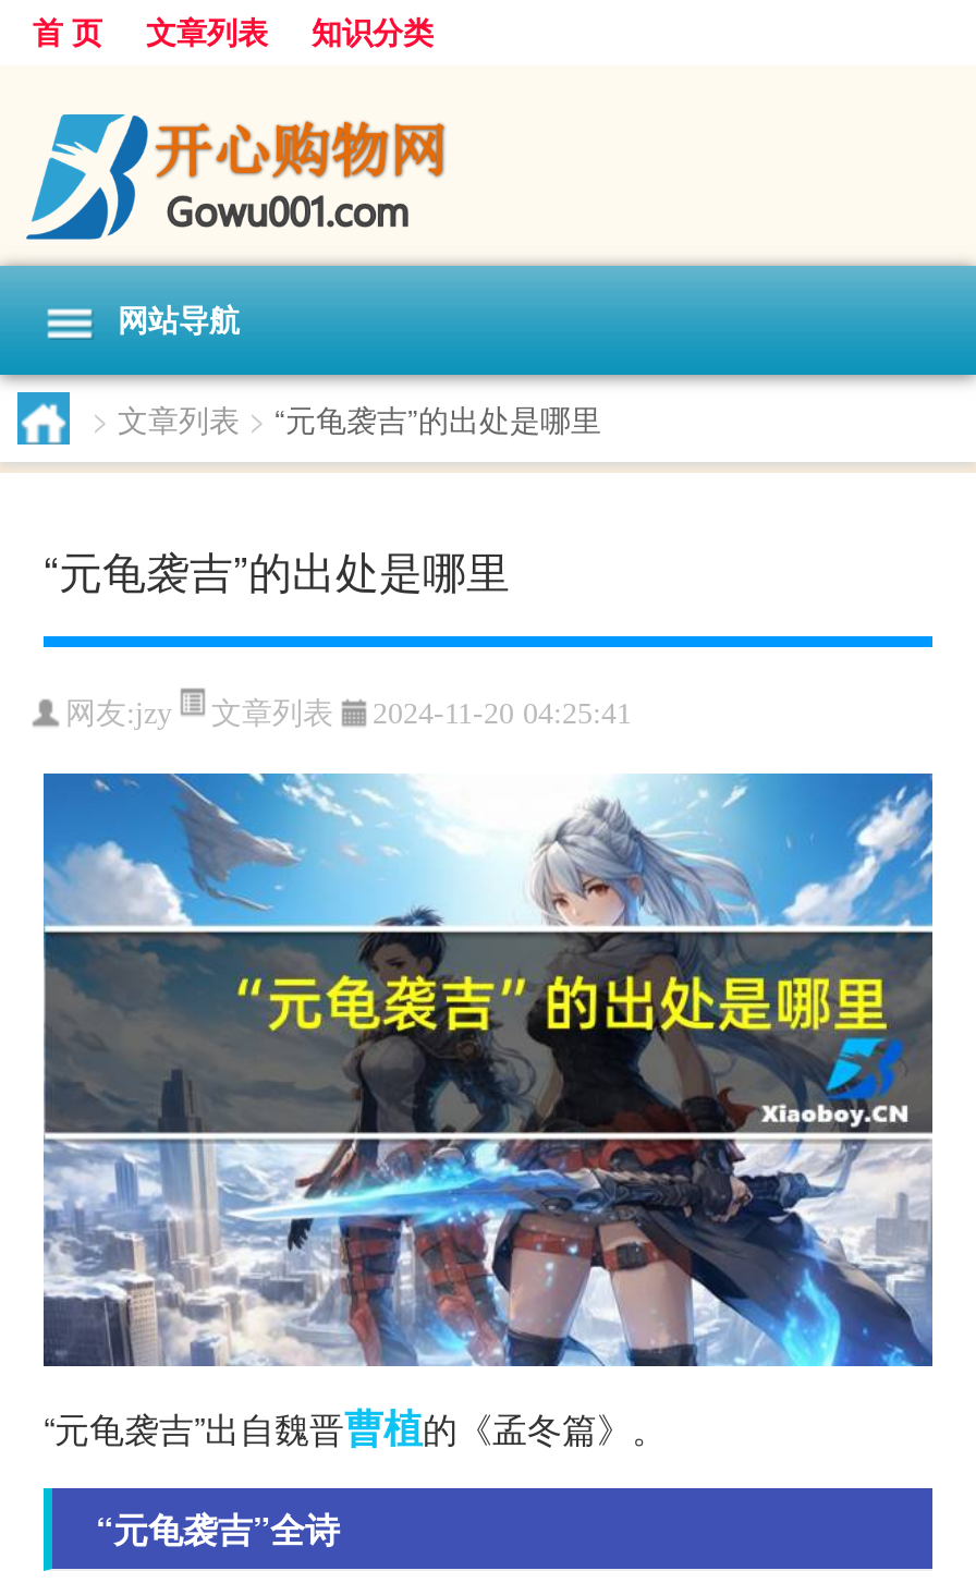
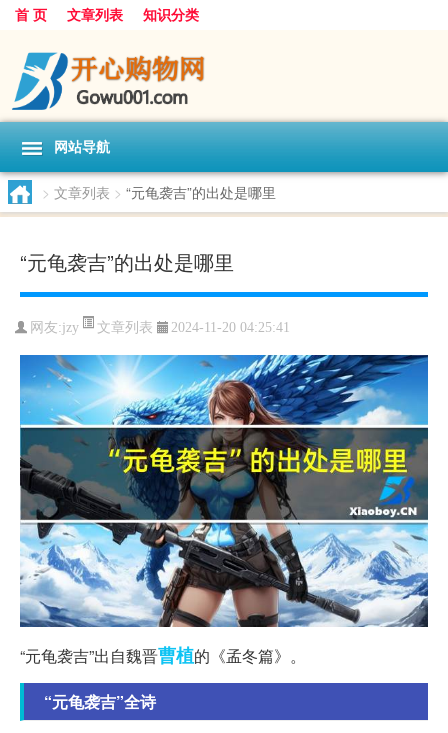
- [image]
+ [image]
